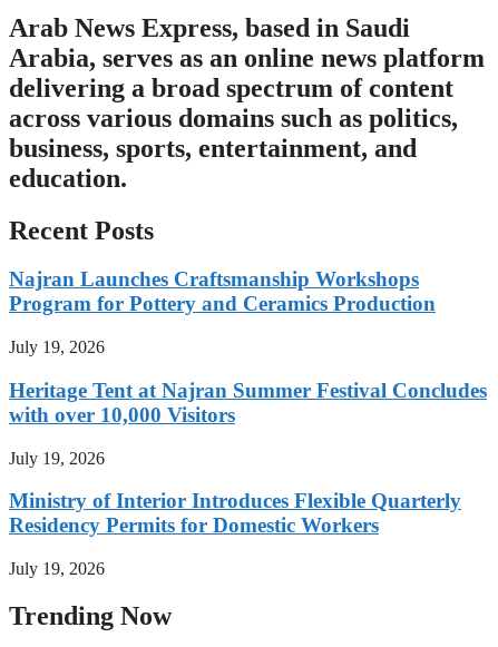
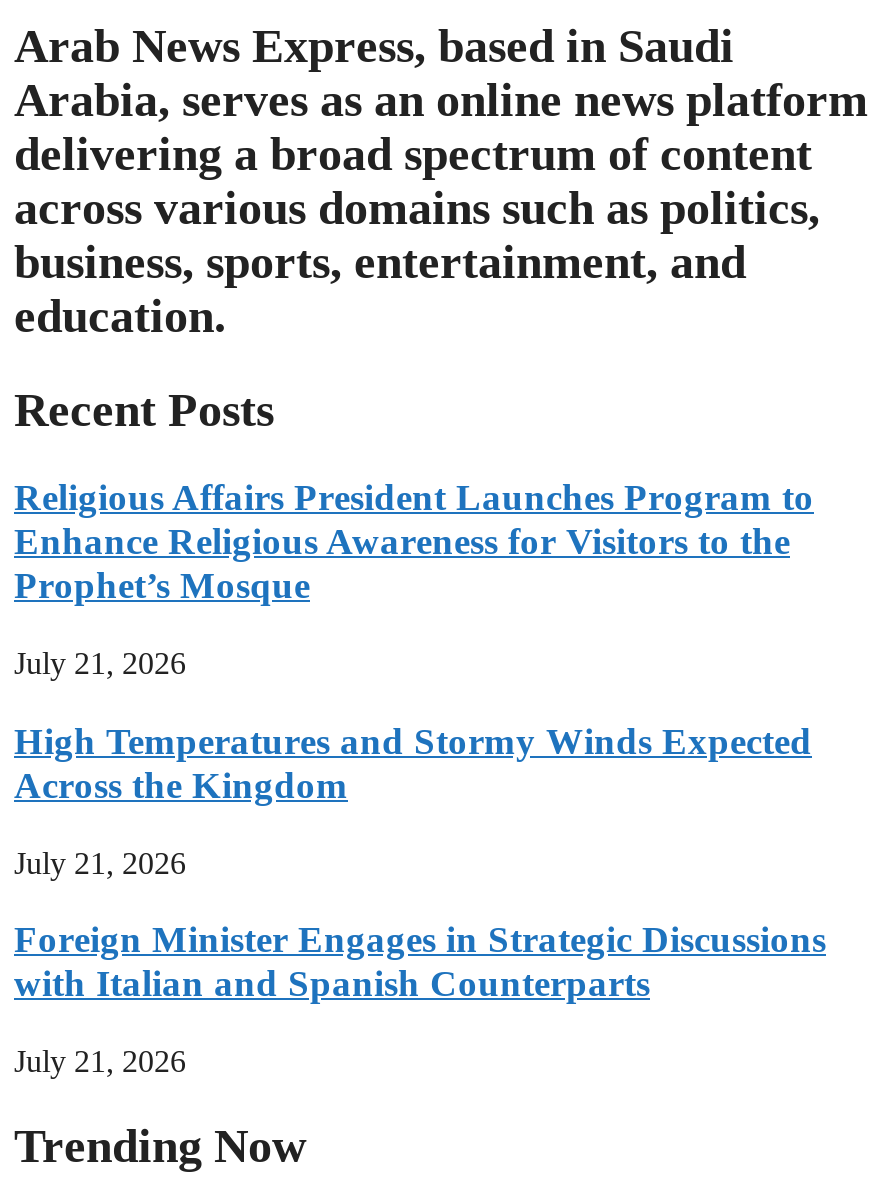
- Najran Launches Craftsmanship Workshops
- Program for Pottery and Ceramics Production
+ Religious Affairs President Launches Program to
+ Enhance Religious Awareness for Visitors to the
+ Prophet’s Mosque

- July 19, 2026
+ July 21, 2026

- Heritage Tent at Najran Summer Festival Concludes
- with over 10,000 Visitors
+ High Temperatures and Stormy Winds Expected
+ Across the Kingdom

- July 19, 2026
+ July 21, 2026

- Ministry of Interior Introduces Flexible Quarterly
- Residency Permits for Domestic Workers
+ Foreign Minister Engages in Strategic Discussions
+ with Italian and Spanish Counterparts

- July 19, 2026
+ July 21, 2026
